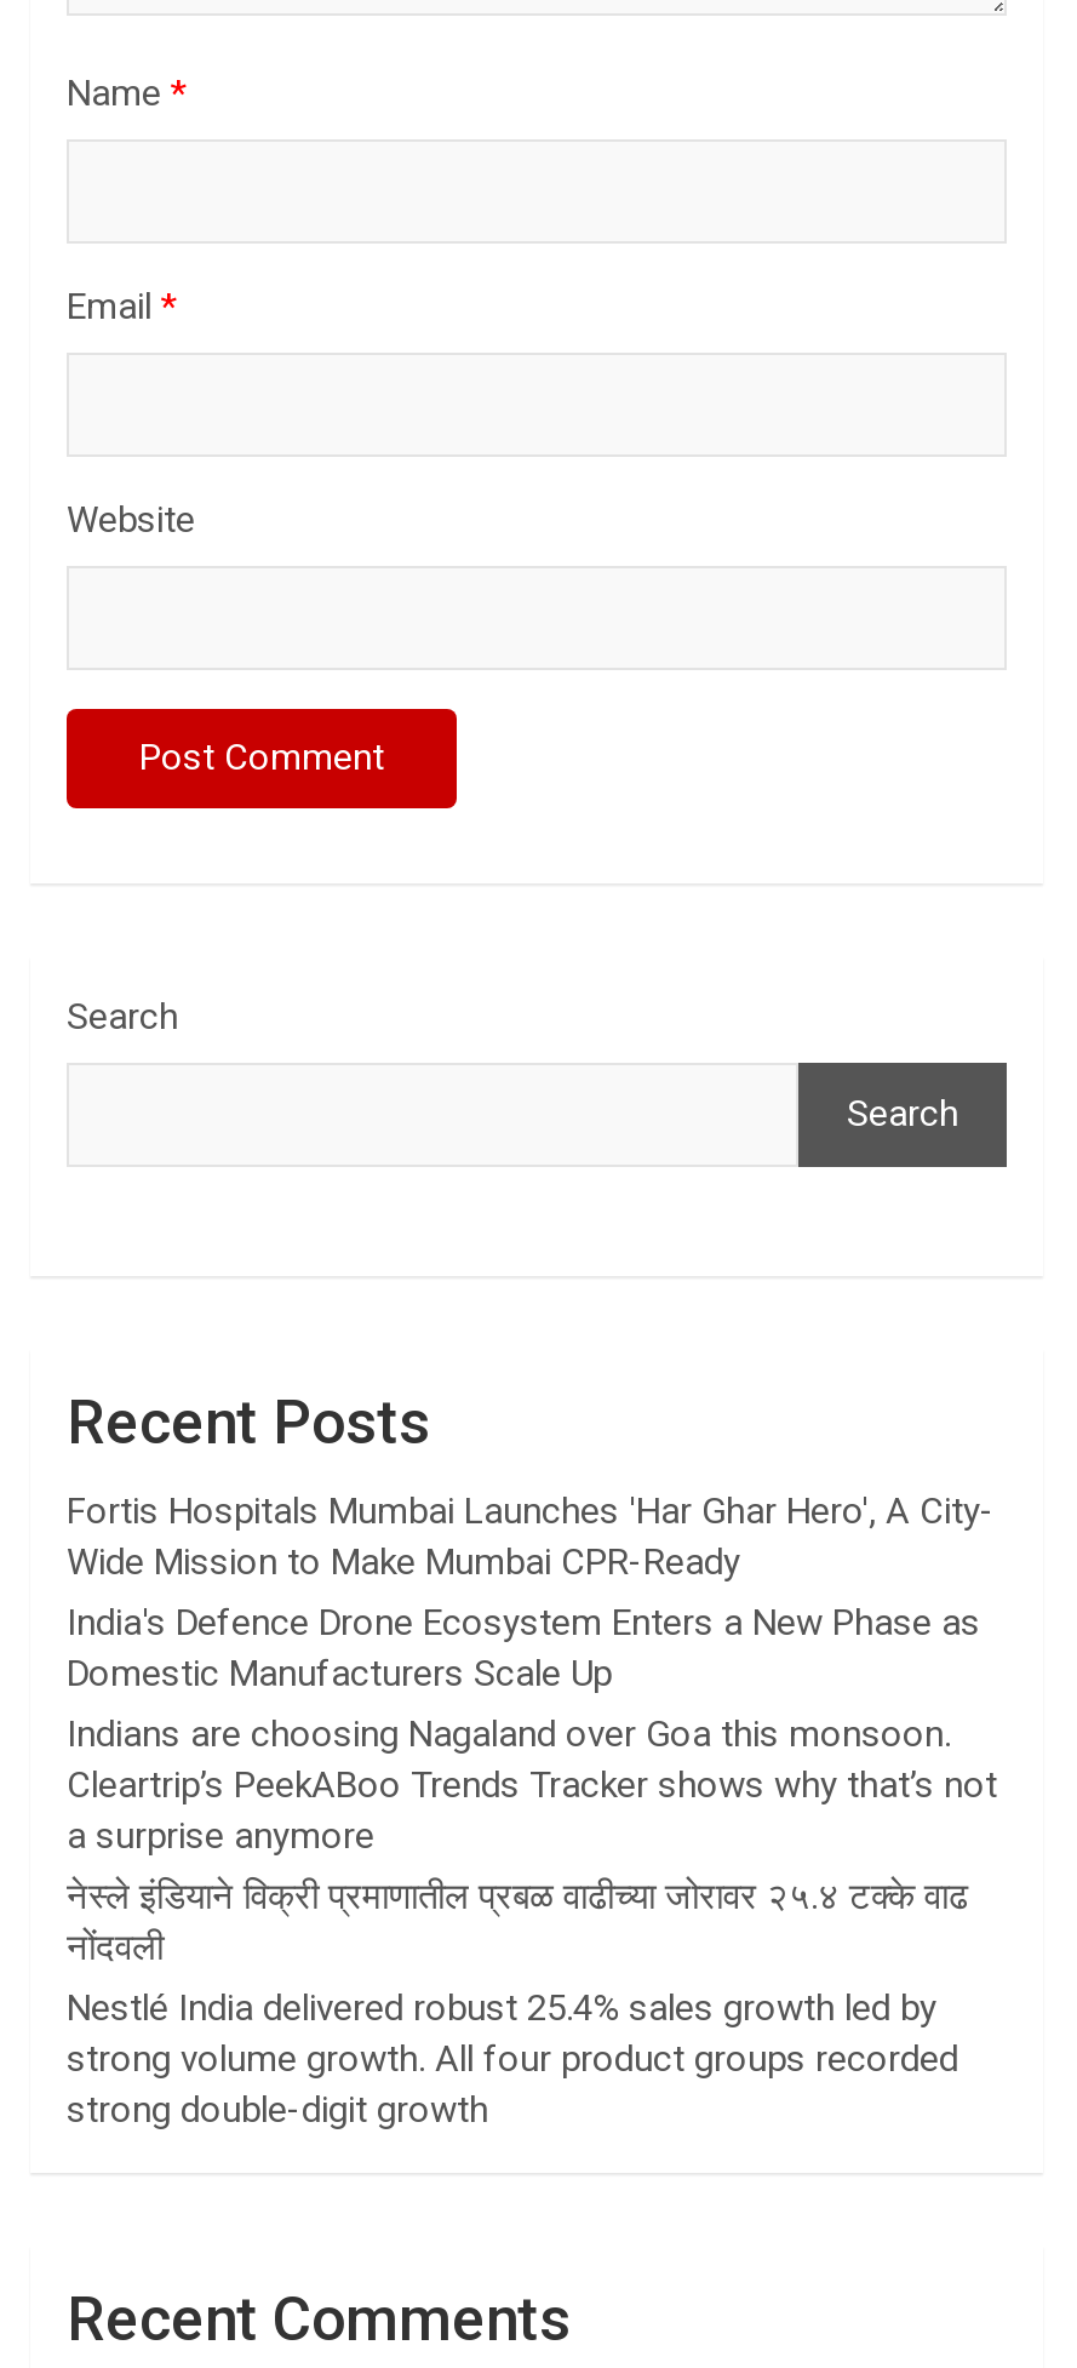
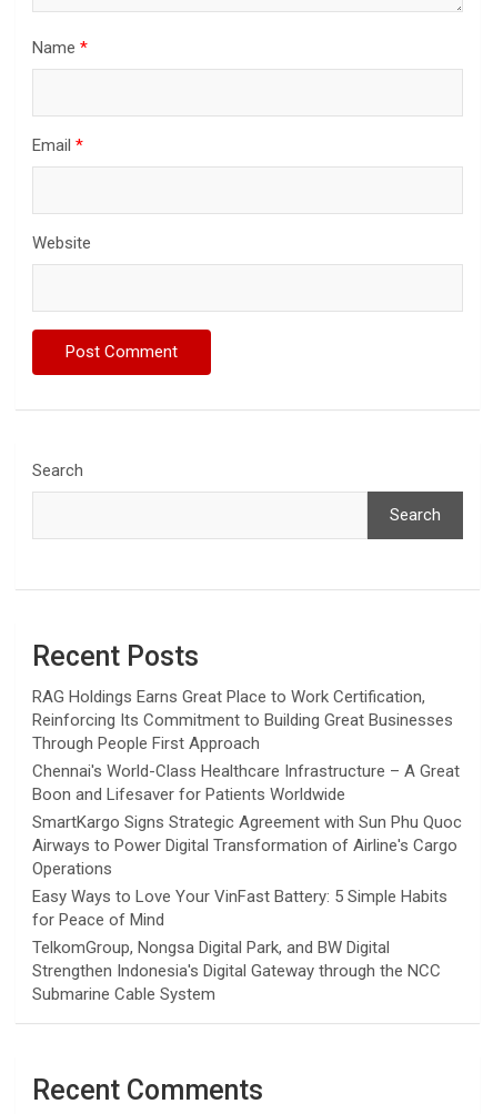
- Fortis Hospitals Mumbai Launches 'Har Ghar Hero', A City-
- Wide Mission to Make Mumbai CPR-Ready
- India's Defence Drone Ecosystem Enters a New Phase as
- Domestic Manufacturers Scale Up
- Indians are choosing Nagaland over Goa this monsoon.
- Cleartrip’s PeekABoo Trends Tracker shows why that’s not
- a surprise anymore
- नेस्ले इंडियाने विक्री प्रमाणातील प्रबळ वाढीच्या जोरावर २५.४ टक्‍के वाढ
- नोंदवली
- Nestlé India delivered robust 25.4% sales growth led by
- strong volume growth. All four product groups recorded
- strong double-digit growth
+ RAG Holdings Earns Great Place to Work Certification,
+ Reinforcing Its Commitment to Building Great Businesses
+ Through People First Approach
+ Chennai's World-Class Healthcare Infrastructure – A Great
+ Boon and Lifesaver for Patients Worldwide
+ SmartKargo Signs Strategic Agreement with Sun Phu Quoc
+ Airways to Power Digital Transformation of Airline's Cargo
+ Operations
+ Easy Ways to Love Your VinFast Battery: 5 Simple Habits
+ for Peace of Mind
+ TelkomGroup, Nongsa Digital Park, and BW Digital
+ Strengthen Indonesia's Digital Gateway through the NCC
+ Submarine Cable System
